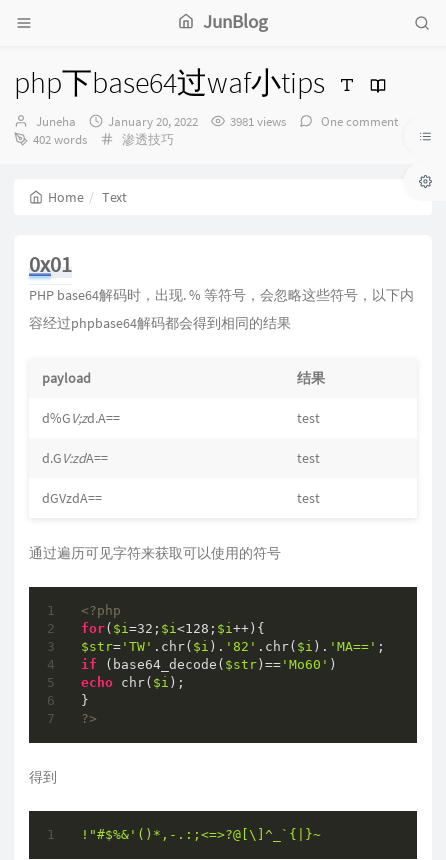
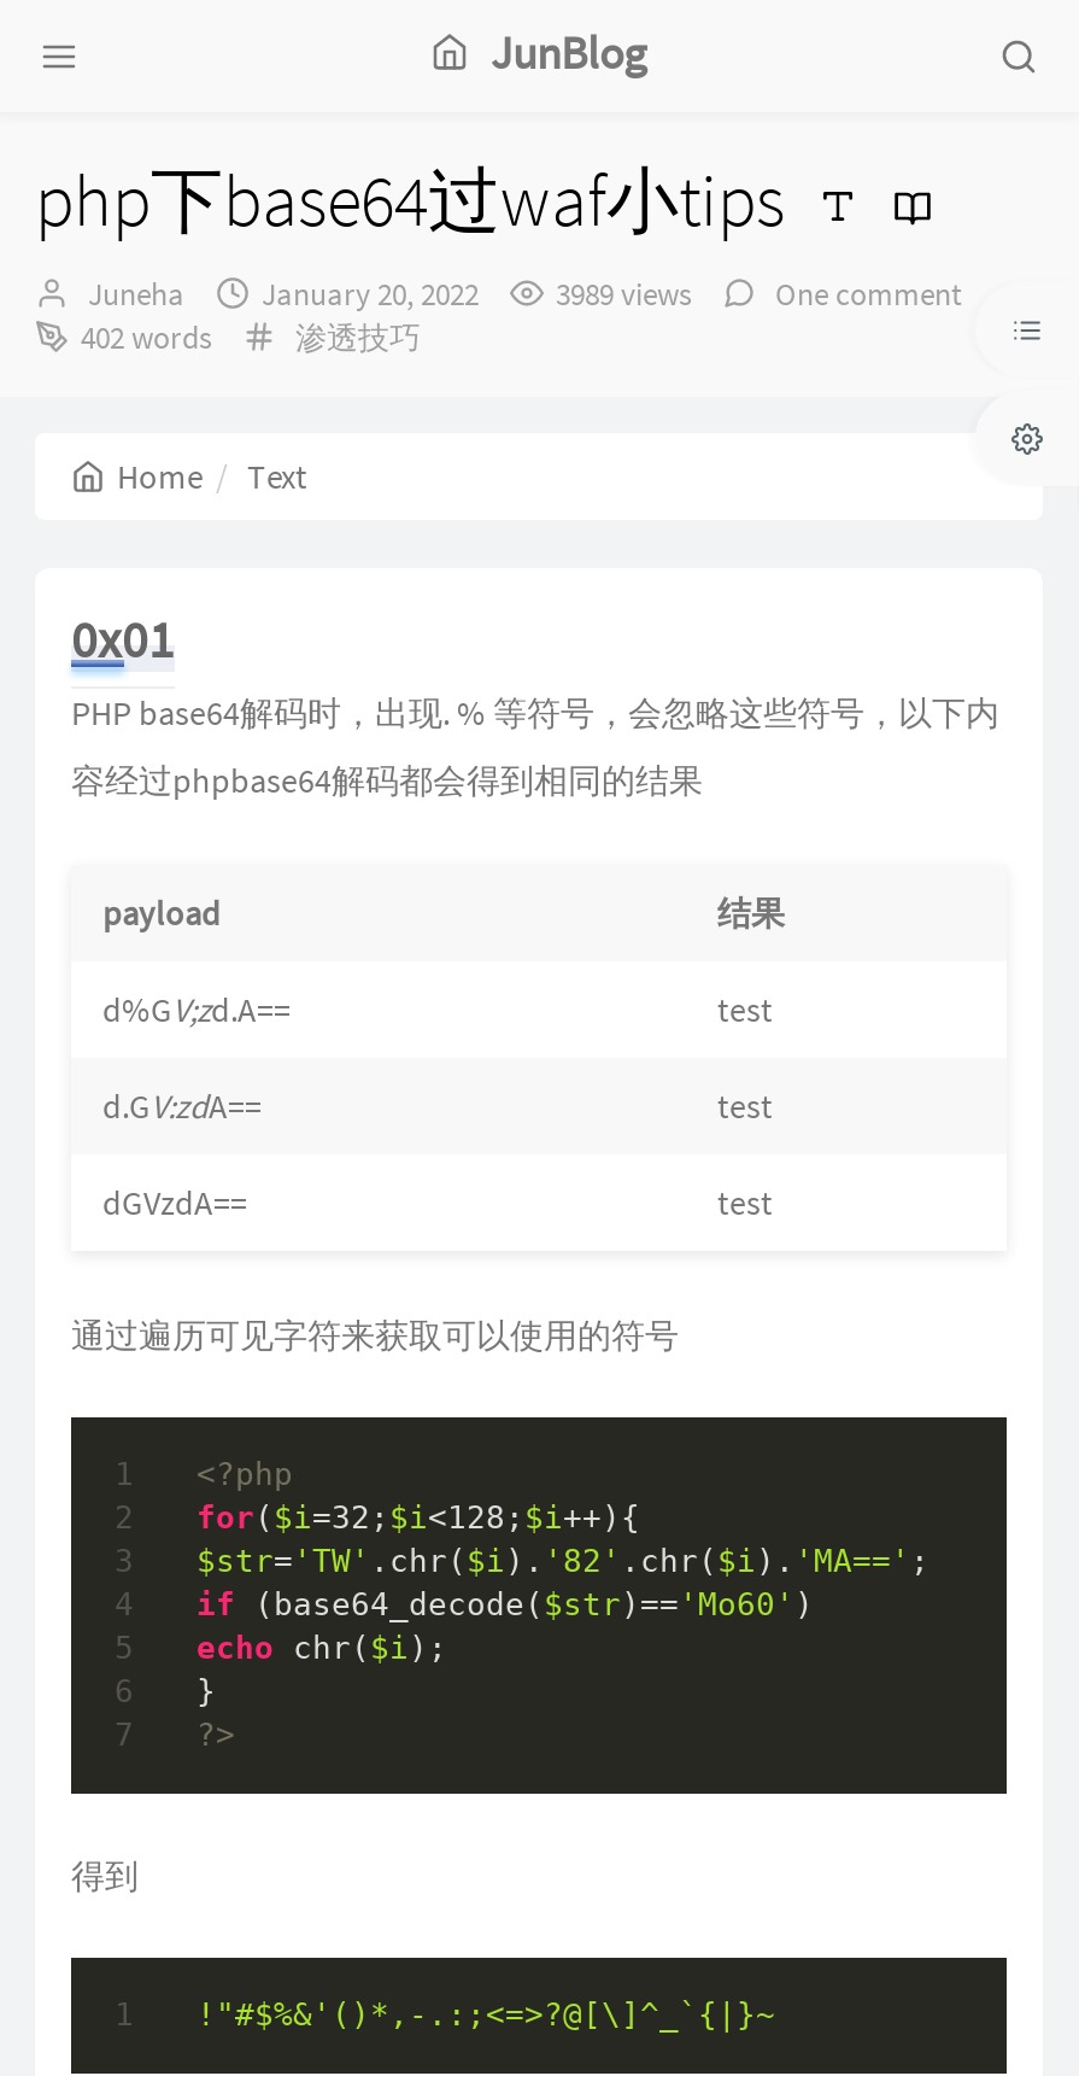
- 3981 views
+ 3989 views
